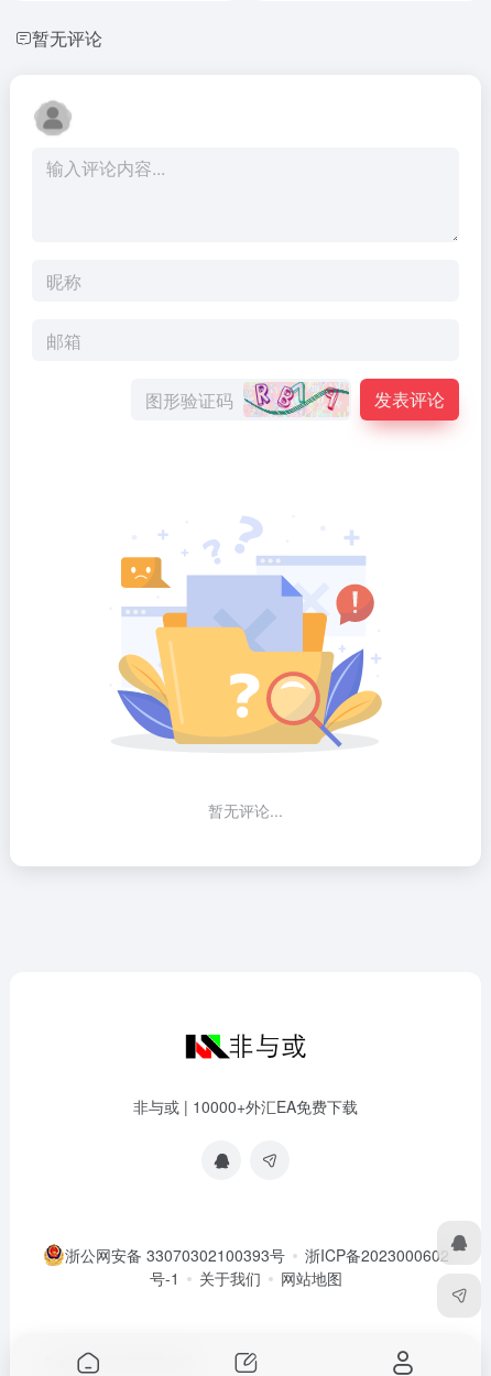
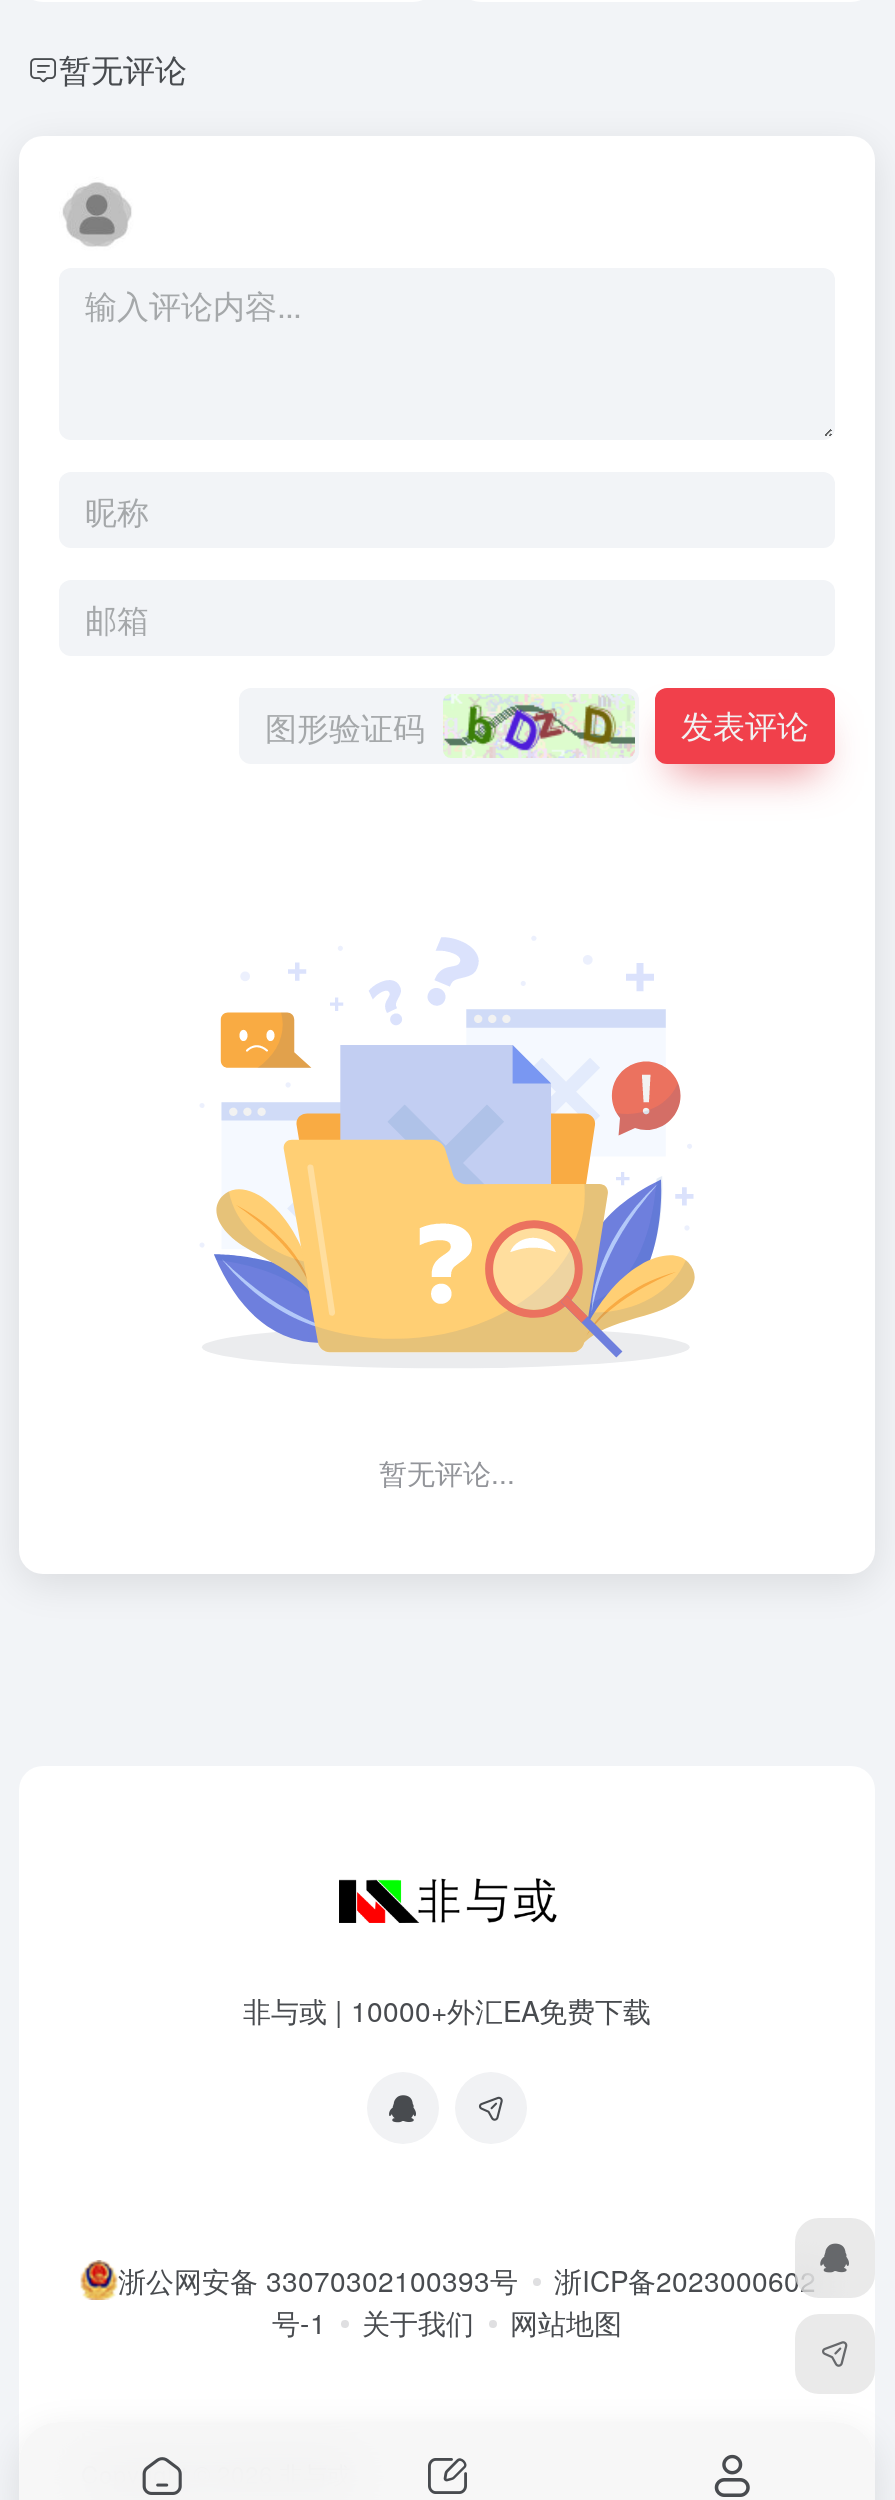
- [image]
+ [image]
